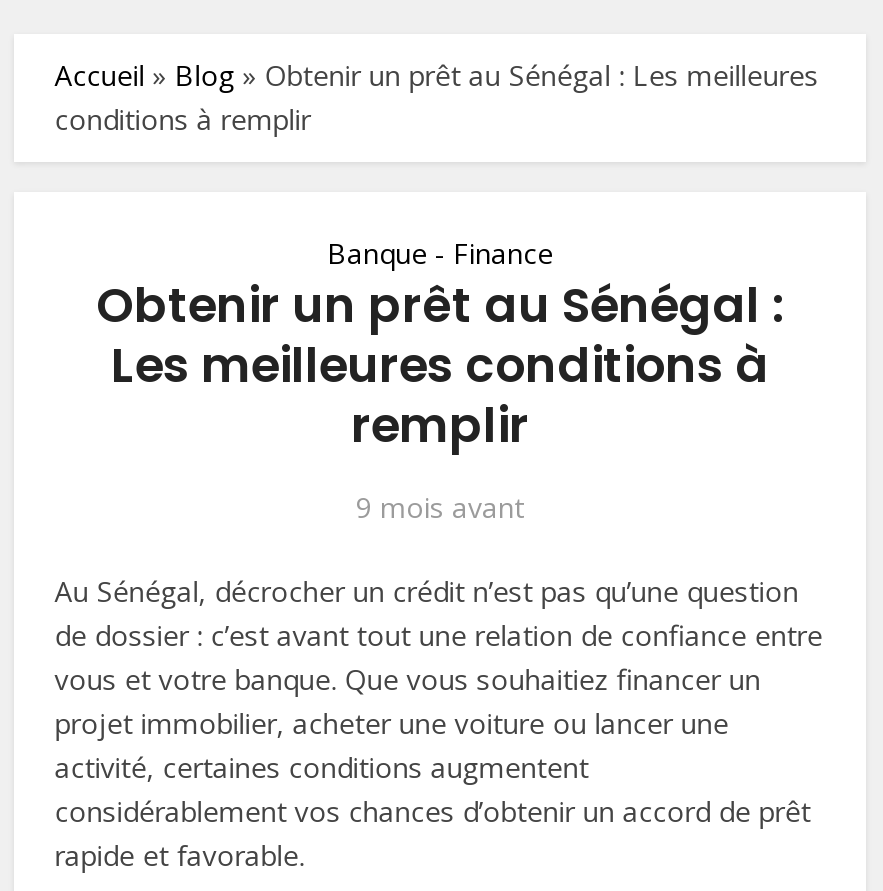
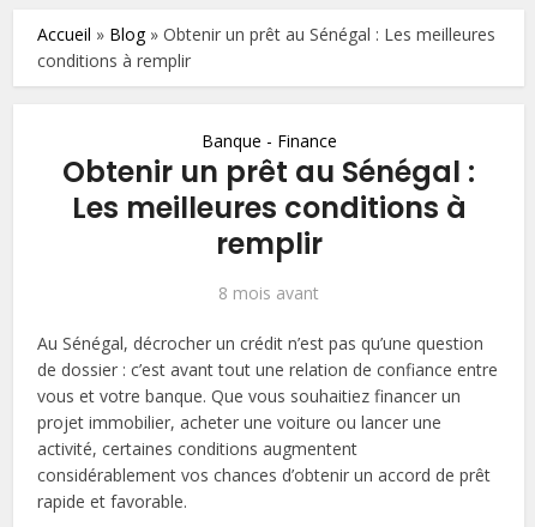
- 9 mois avant
+ 8 mois avant
